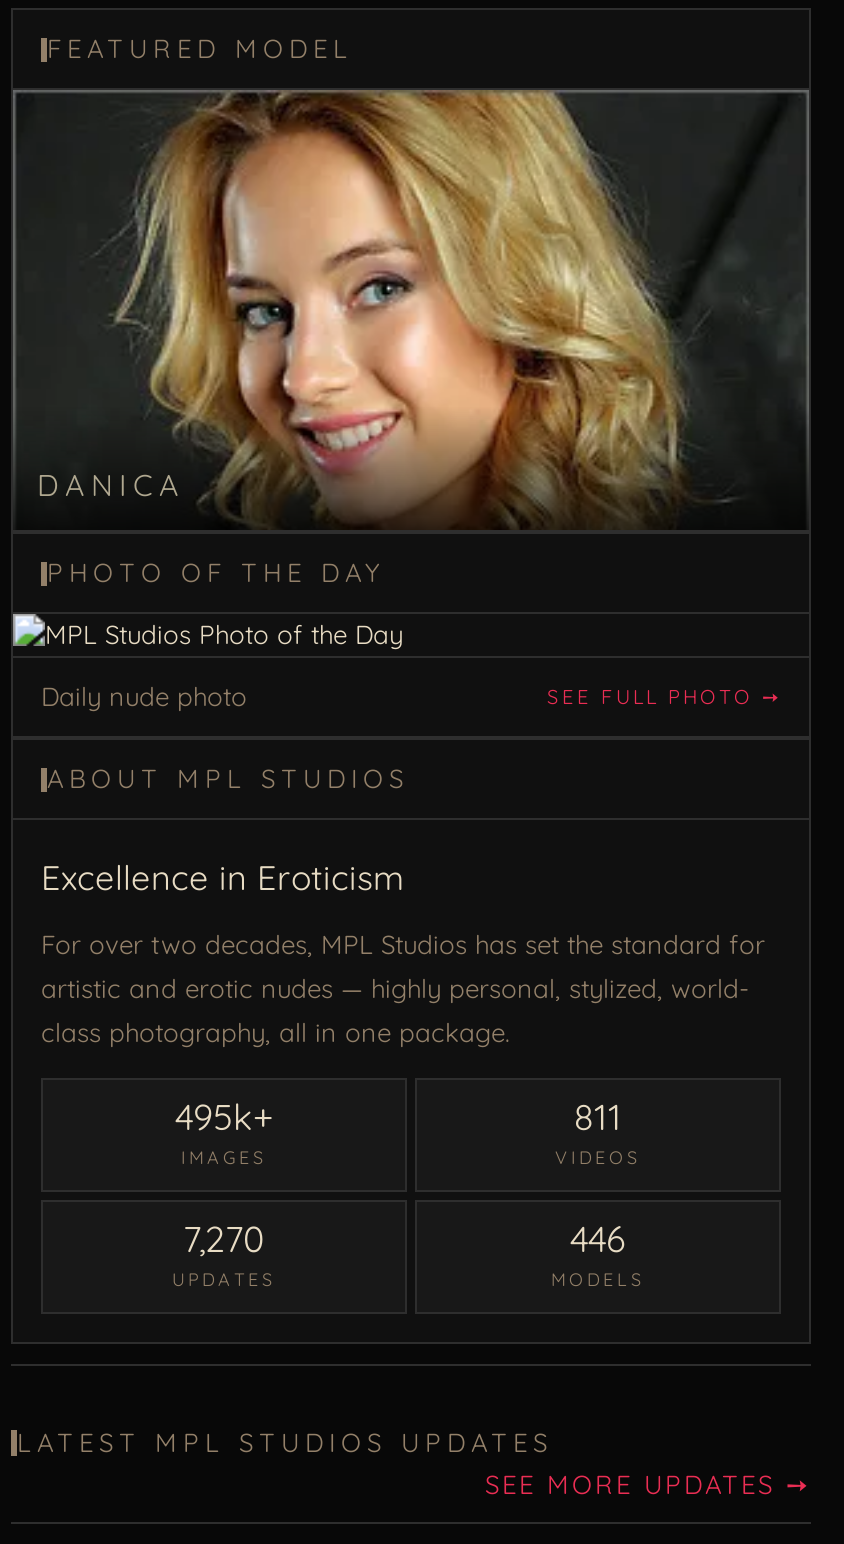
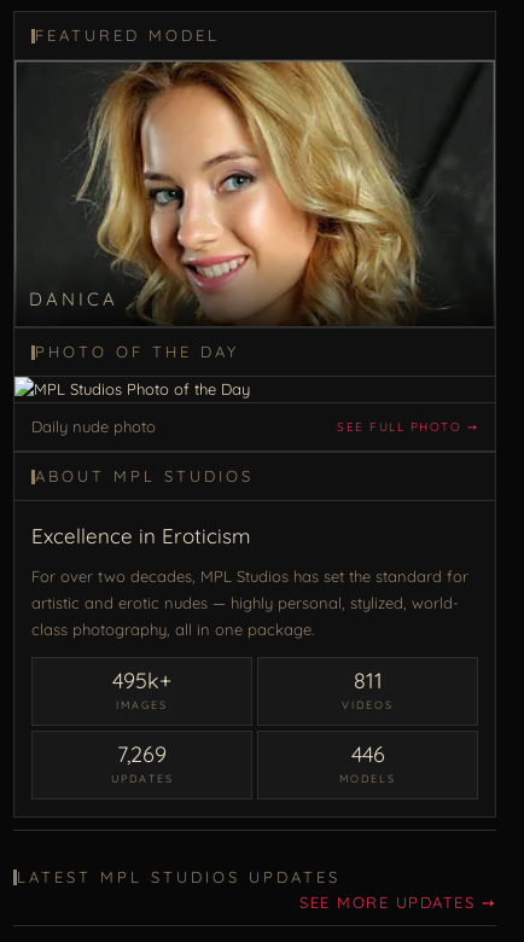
- 7,270
+ 7,269
